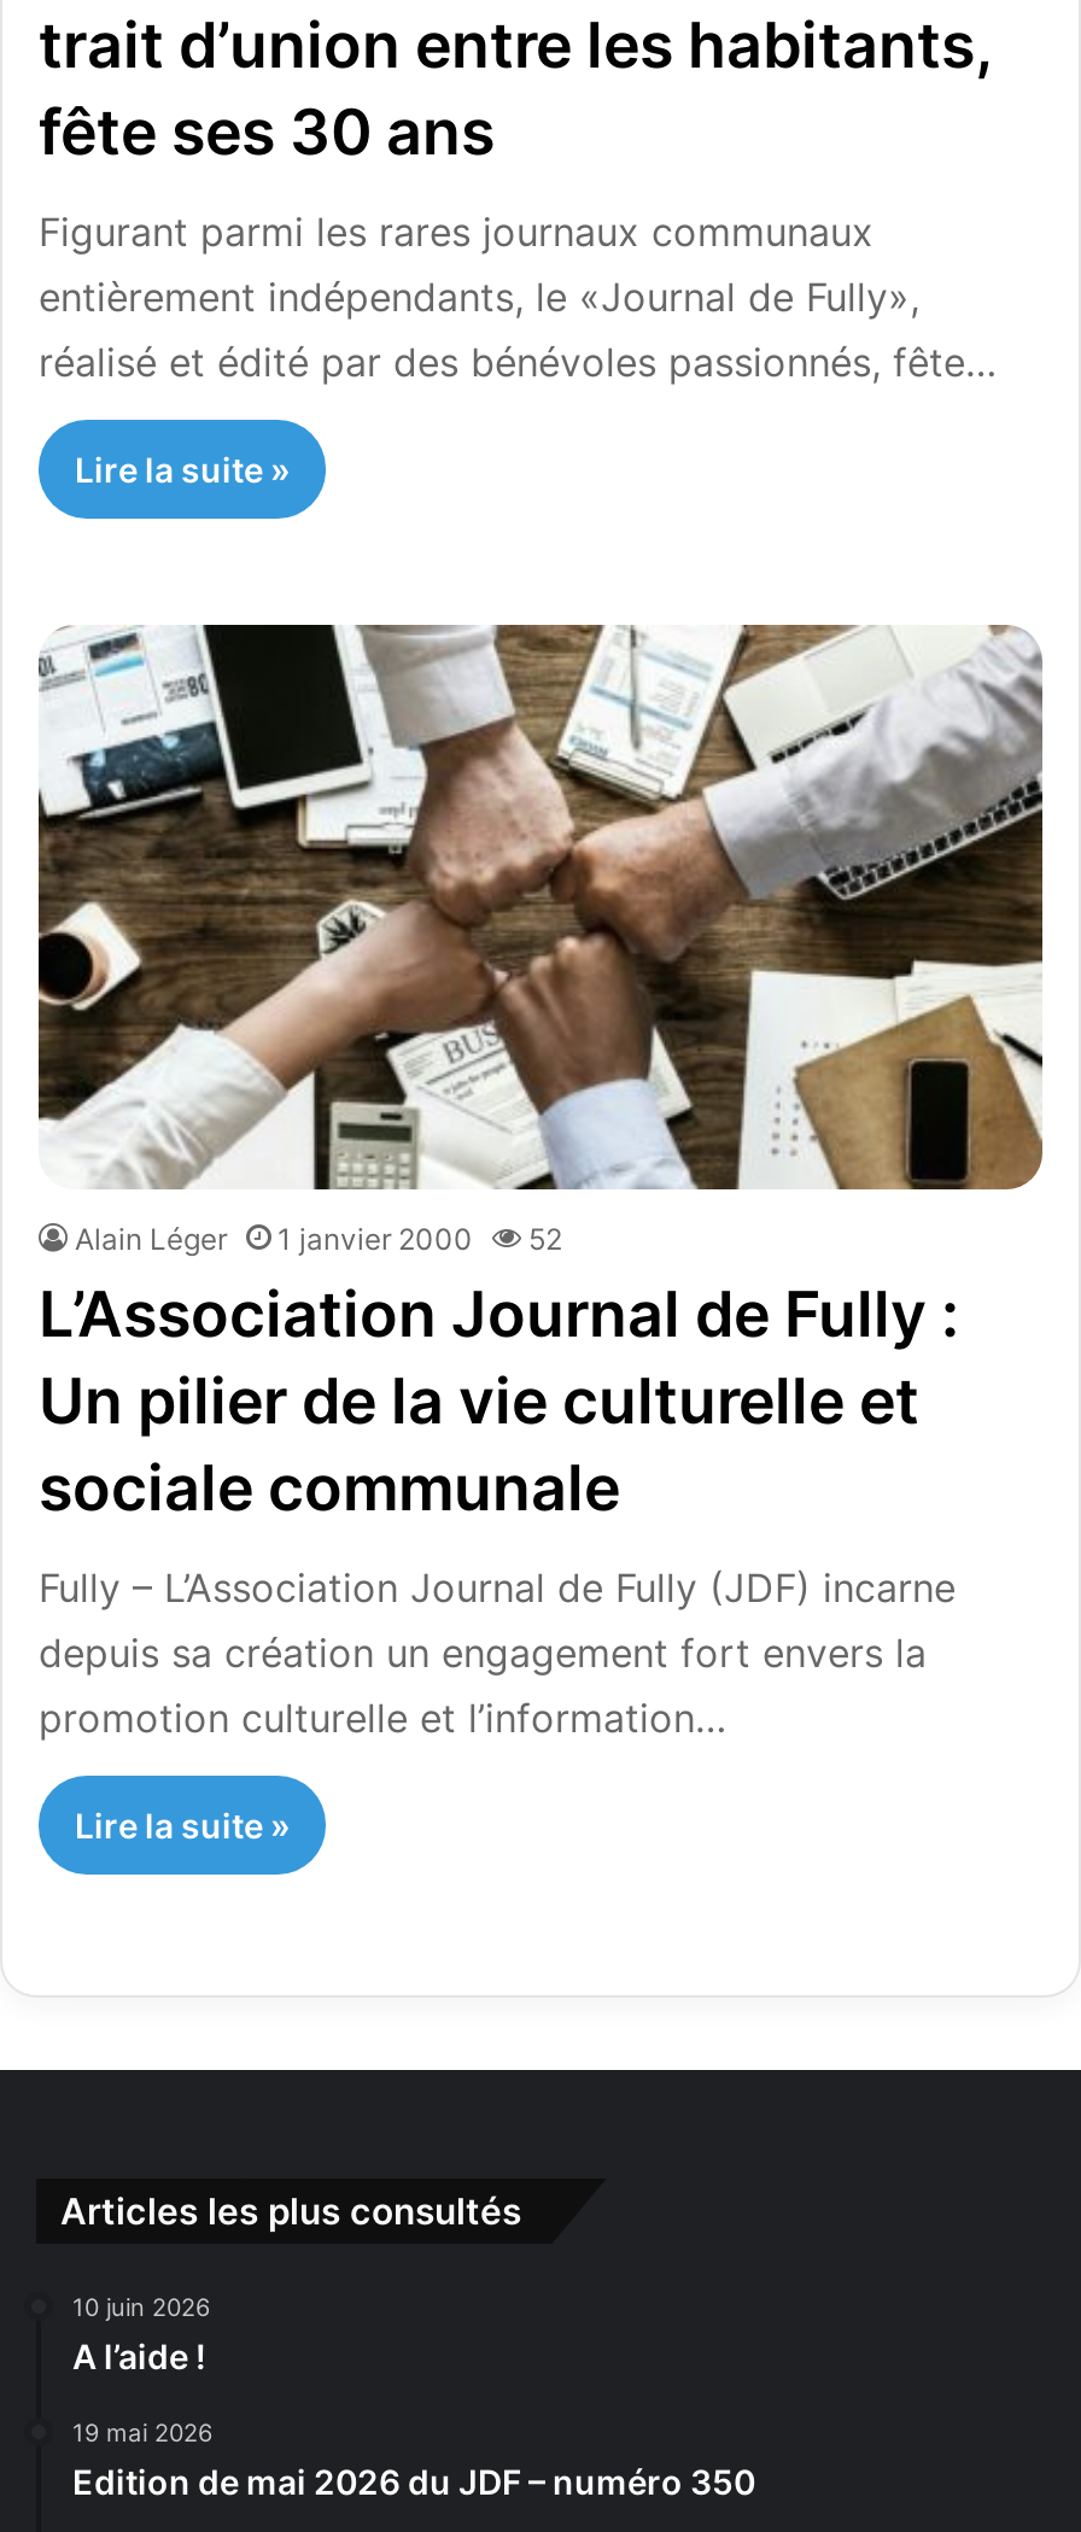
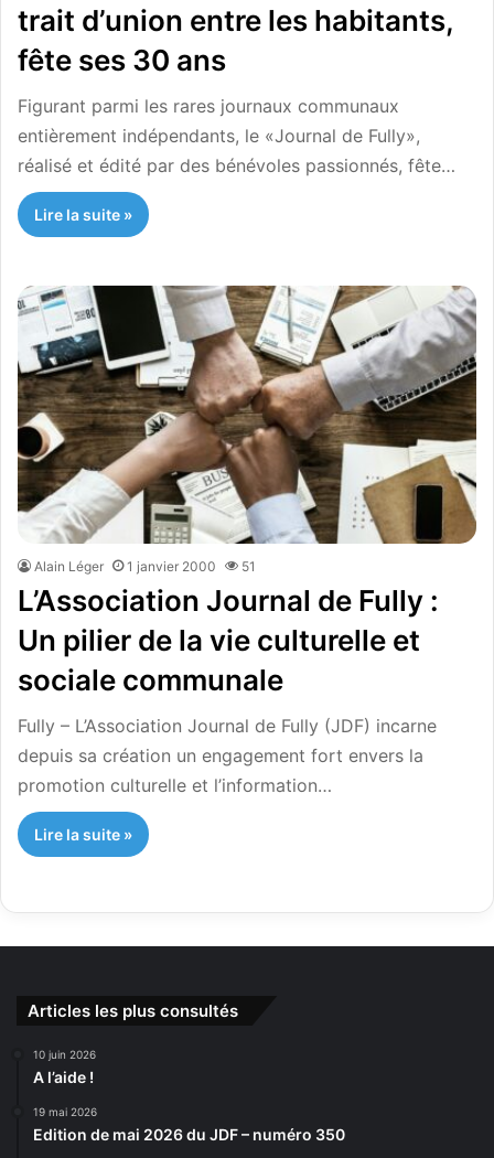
- Alain Léger 1 janvier 2000 52
+ Alain Léger 1 janvier 2000 51
